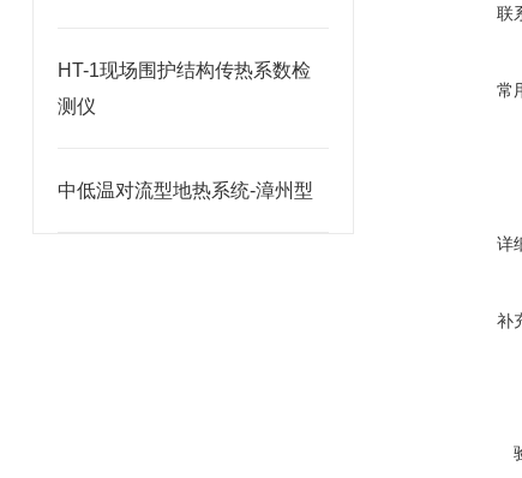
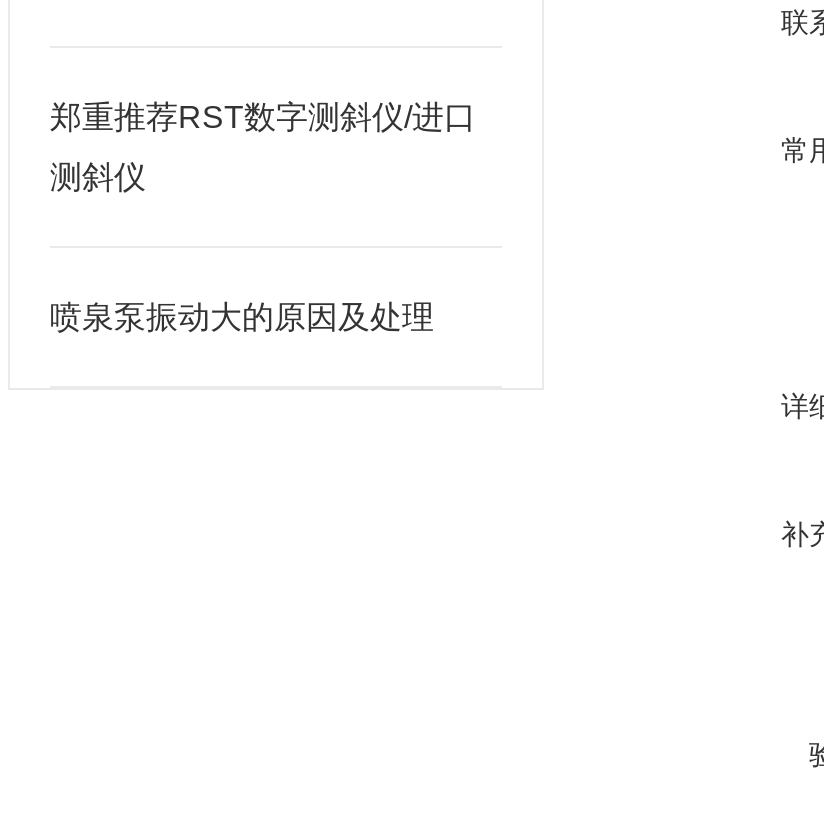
- HT-1现场围护结构传热系数检
+ 郑重推荐RST数字测斜仪/进口

- 测仪
+ 测斜仪

- 中低温对流型地热系统-漳州型
+ 喷泉泵振动大的原因及处理
